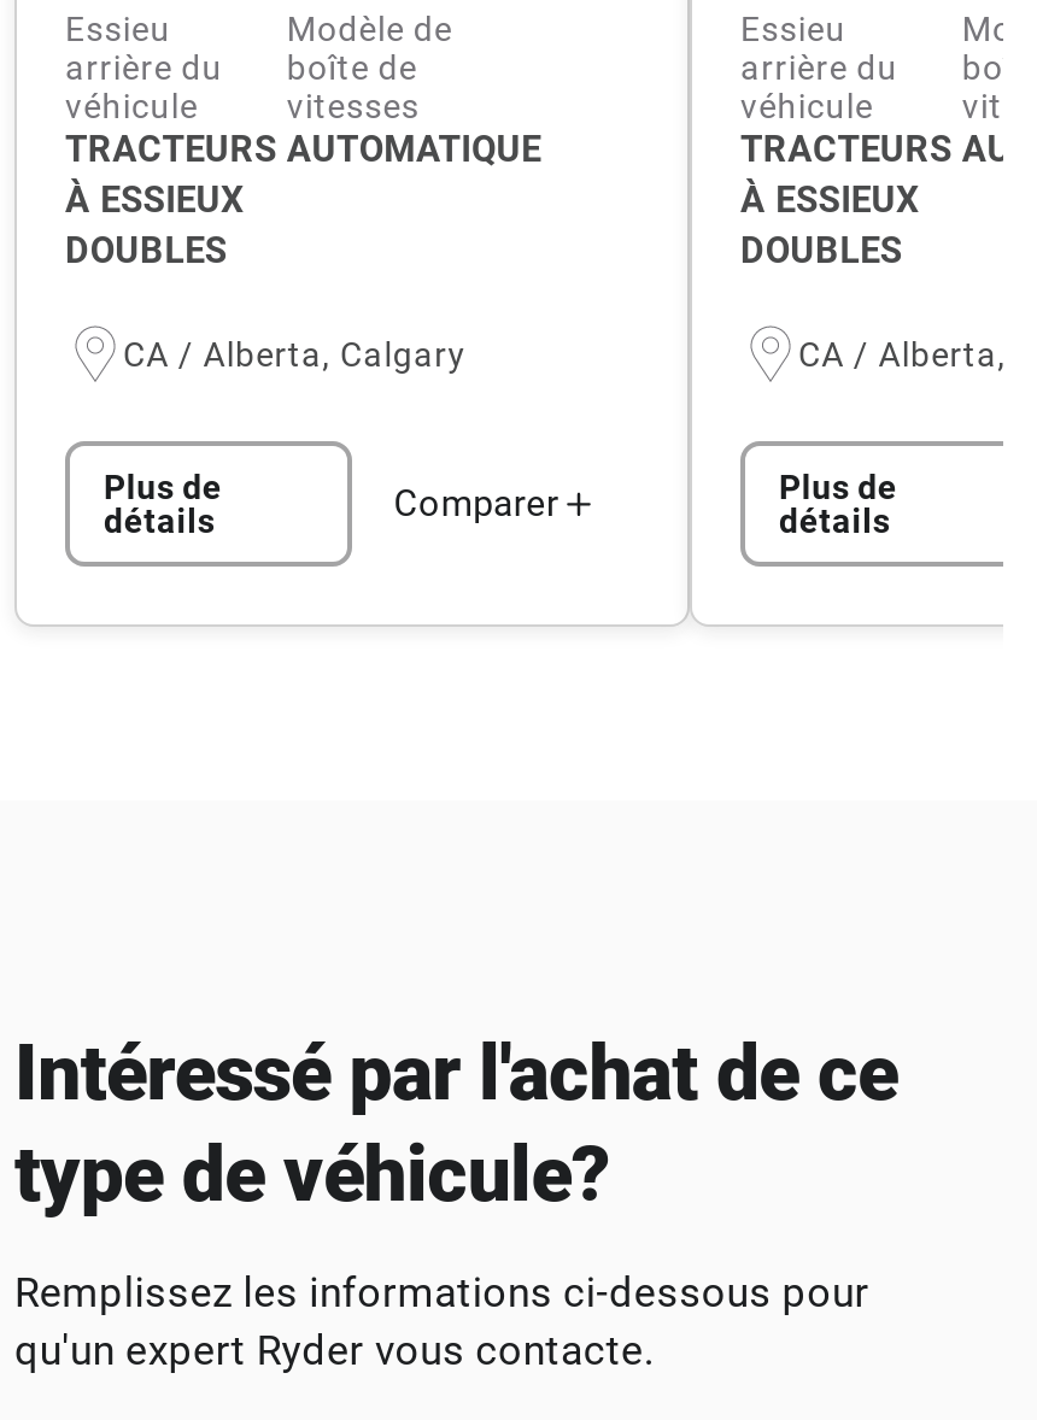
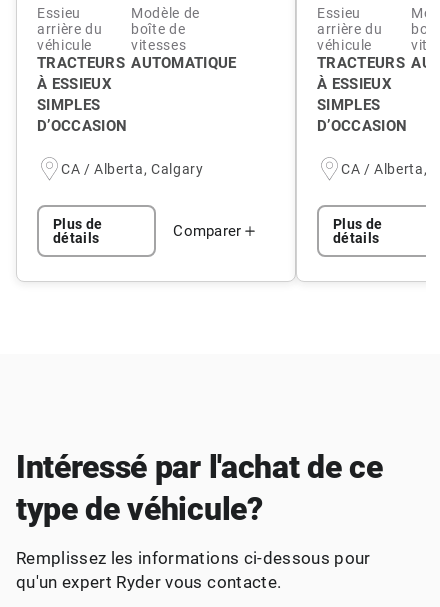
- DOUBLES
+ SIMPLES
+ D’OCCASION

- DOUBLES
+ SIMPLES
+ D’OCCASION
